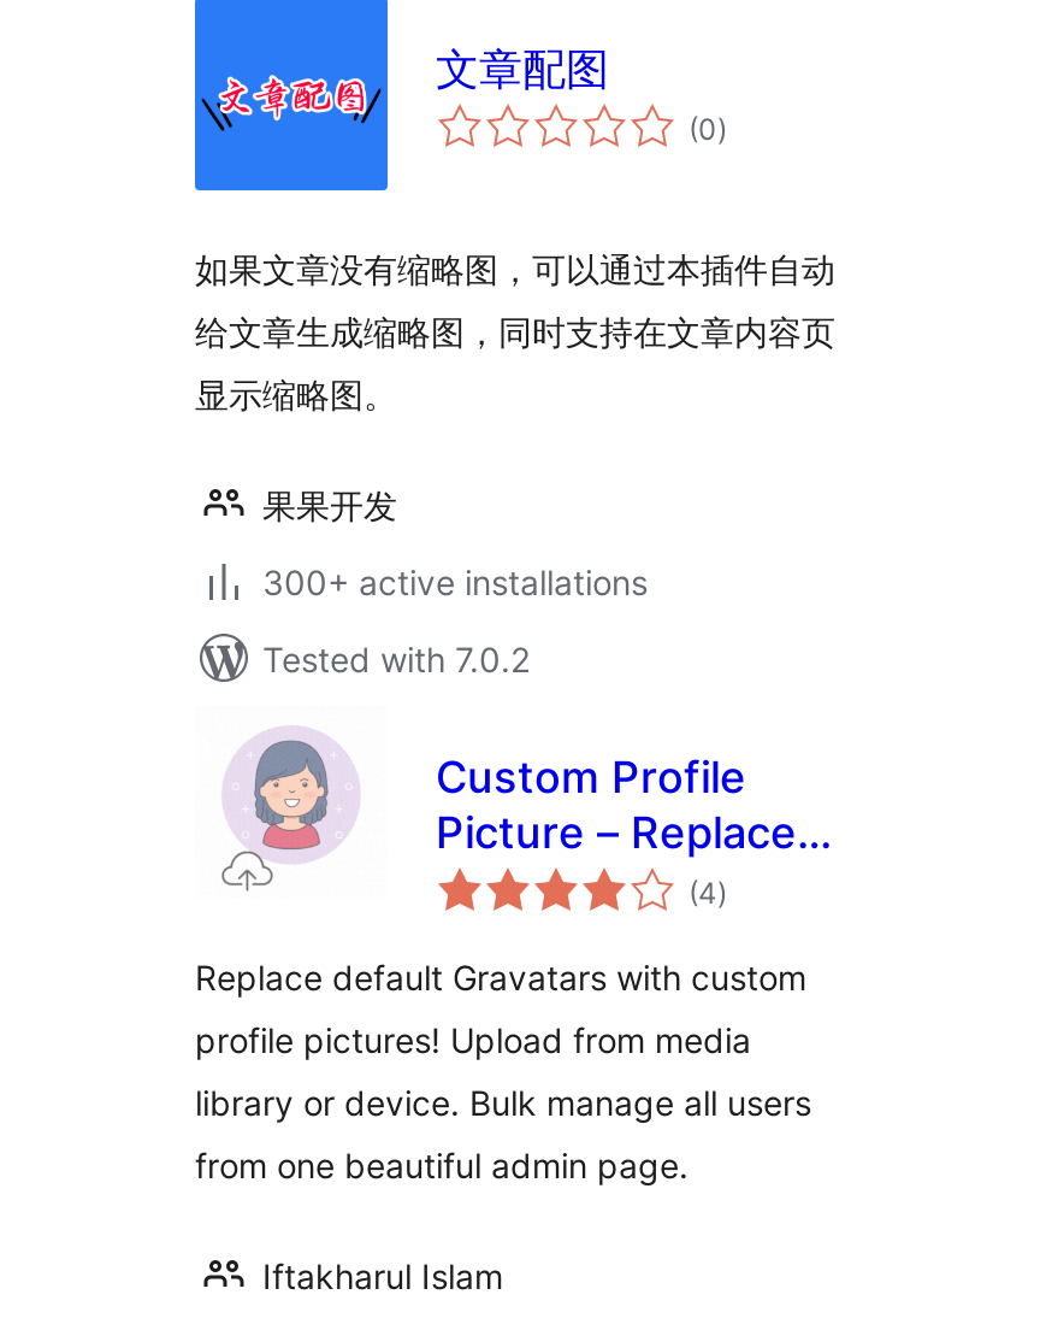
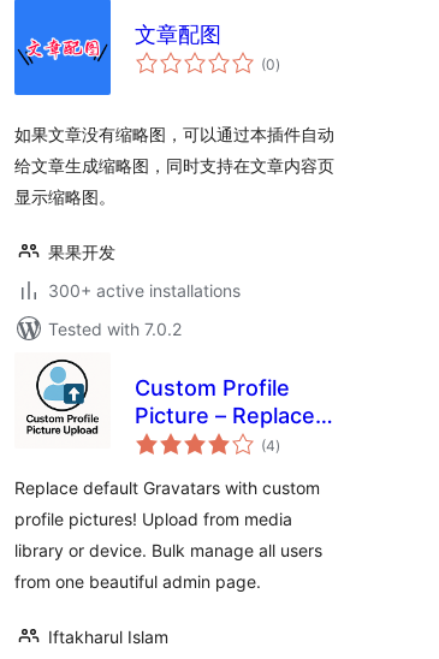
- [image]
+ [image]
